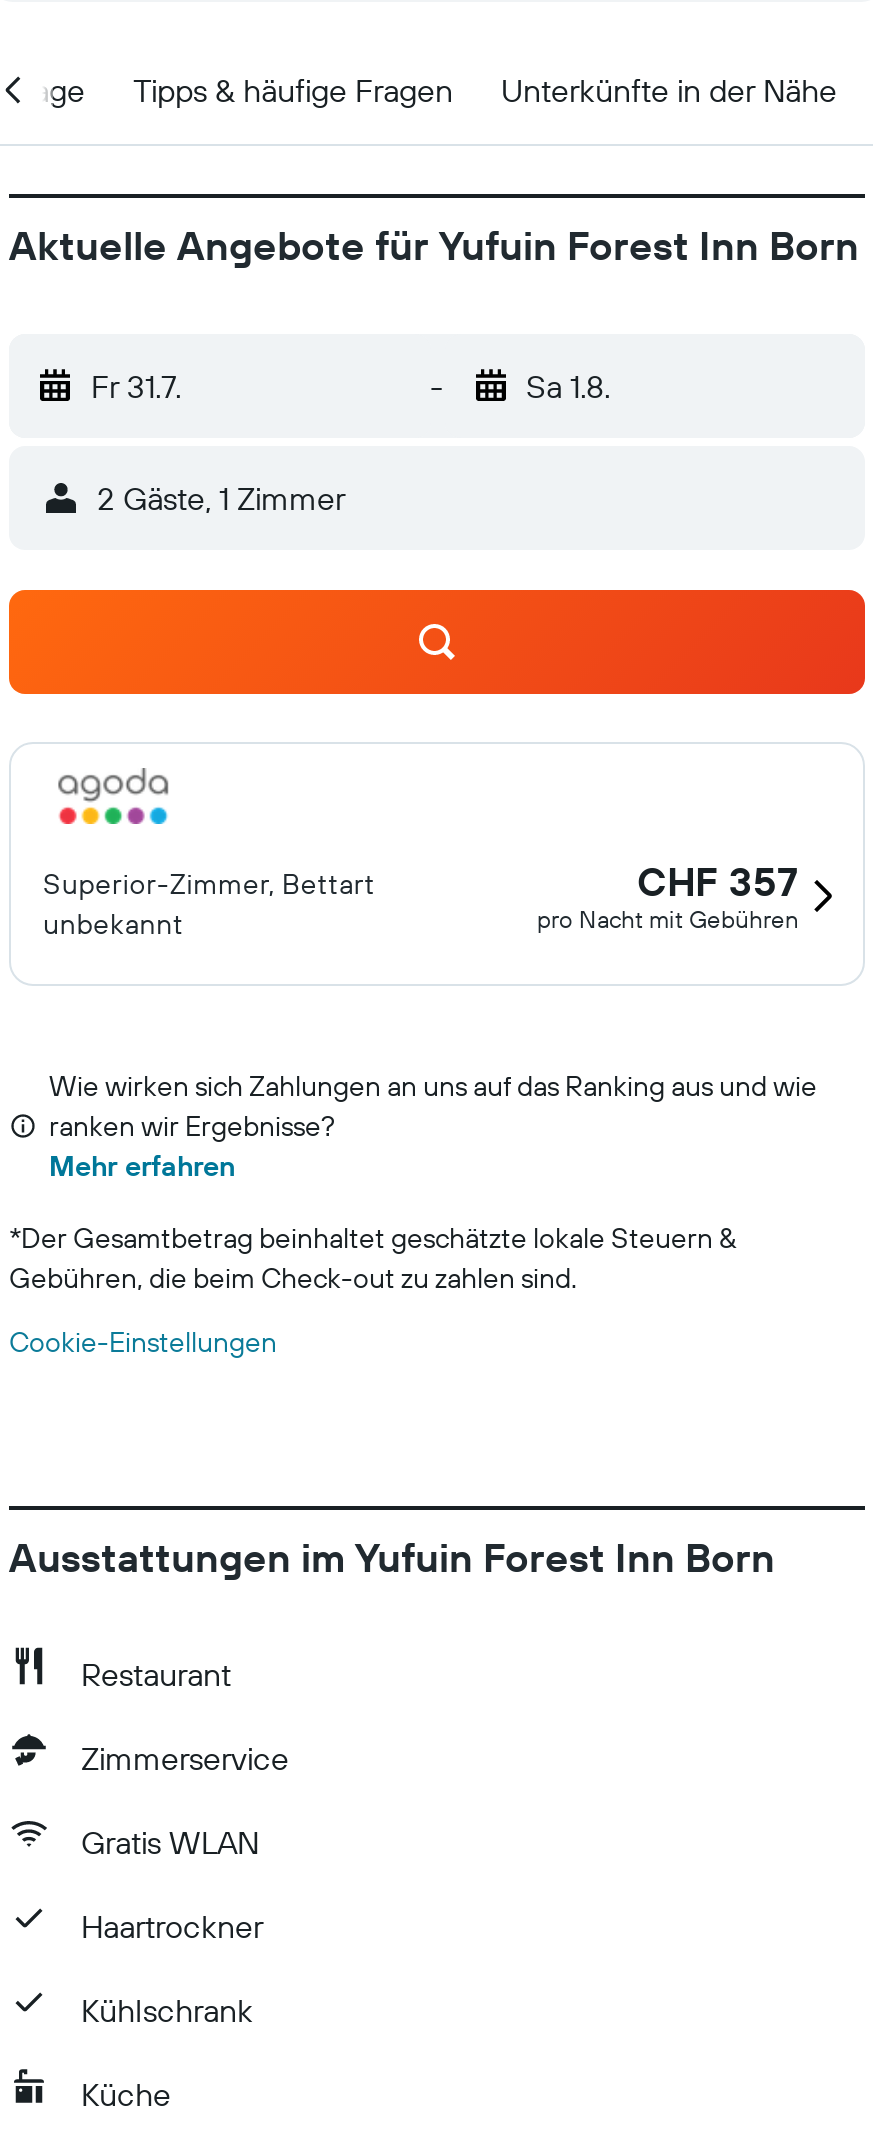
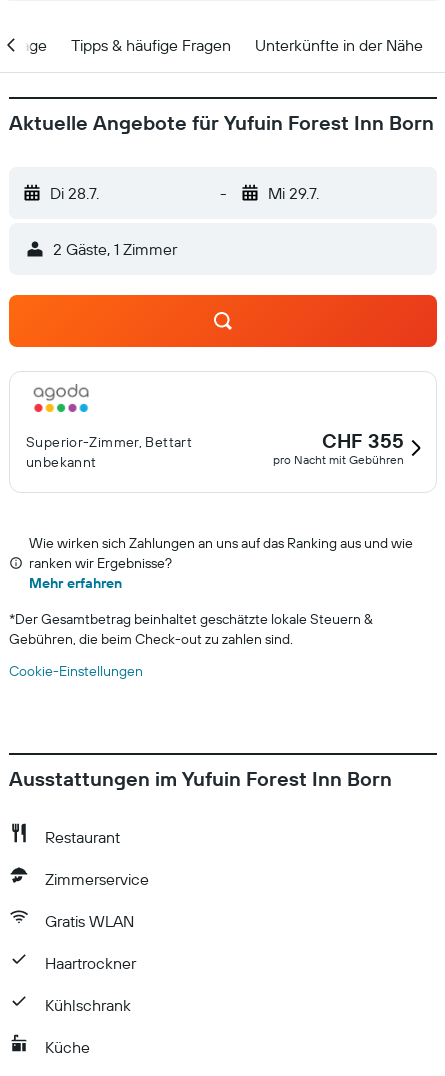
- Fr 31.7.
+ Di 28.7.

- Sa 1.8.
+ Mi 29.7.

- CHF 357
+ CHF 355
